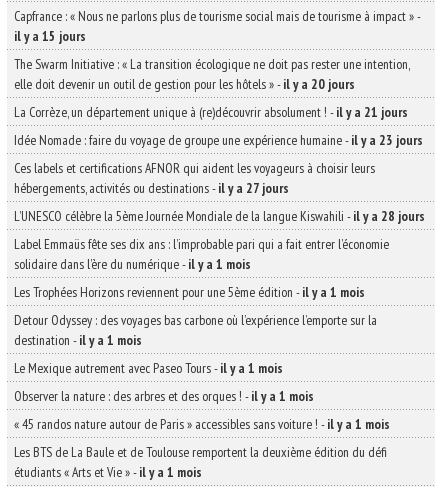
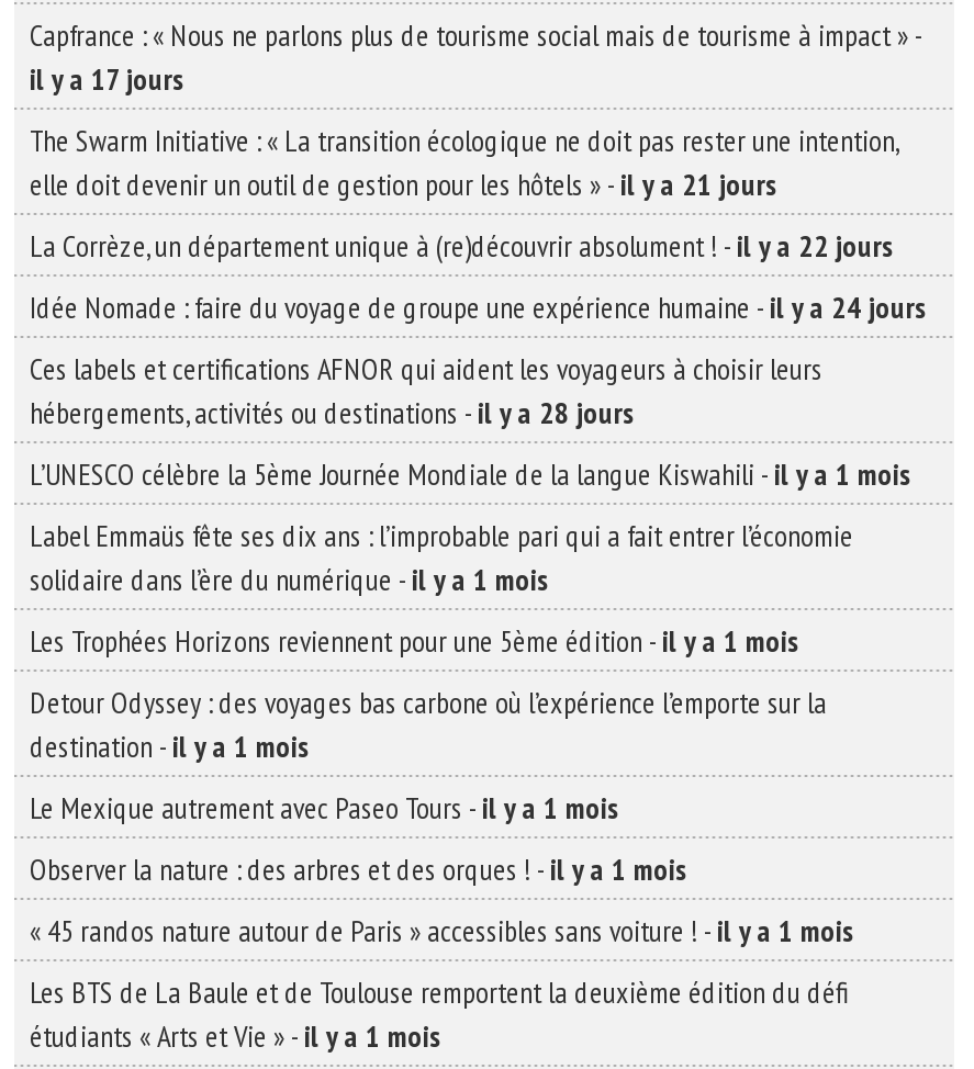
- il y a 15 jours
+ il y a 17 jours

- elle doit devenir un outil de gestion pour les hôtels » - il y a 20 jours
+ elle doit devenir un outil de gestion pour les hôtels » - il y a 21 jours

- La Corrèze, un département unique à (re)découvrir absolument ! - il y a 21 jours
+ La Corrèze, un département unique à (re)découvrir absolument ! - il y a 22 jours

- Idée Nomade : faire du voyage de groupe une expérience humaine - il y a 23 jours
+ Idée Nomade : faire du voyage de groupe une expérience humaine - il y a 24 jours

- hébergements, activités ou destinations - il y a 27 jours
+ hébergements, activités ou destinations - il y a 28 jours

- L’UNESCO célèbre la 5ème Journée Mondiale de la langue Kiswahili - il y a 28 jours
+ L’UNESCO célèbre la 5ème Journée Mondiale de la langue Kiswahili - il y a 1 mois
